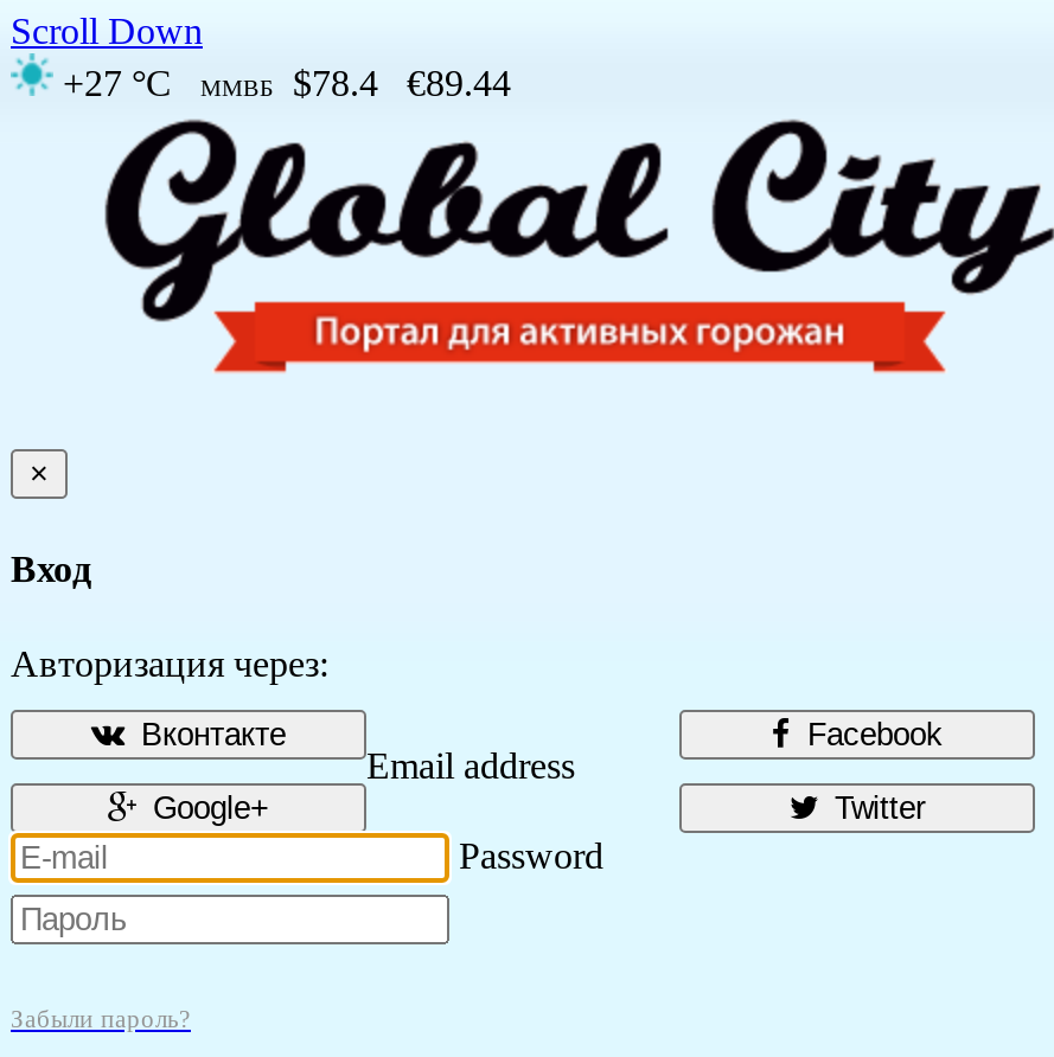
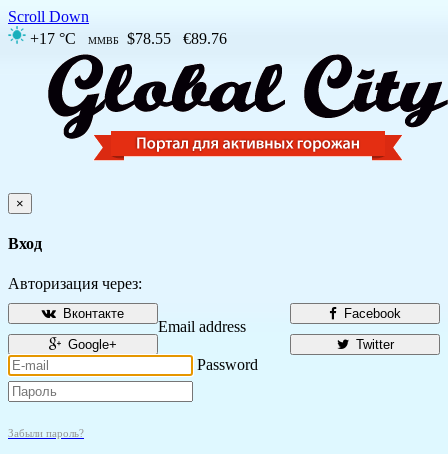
- +27 °C
+ +17 °C

- ММВБ $78.4 €89.44
+ ММВБ $78.55 €89.76
